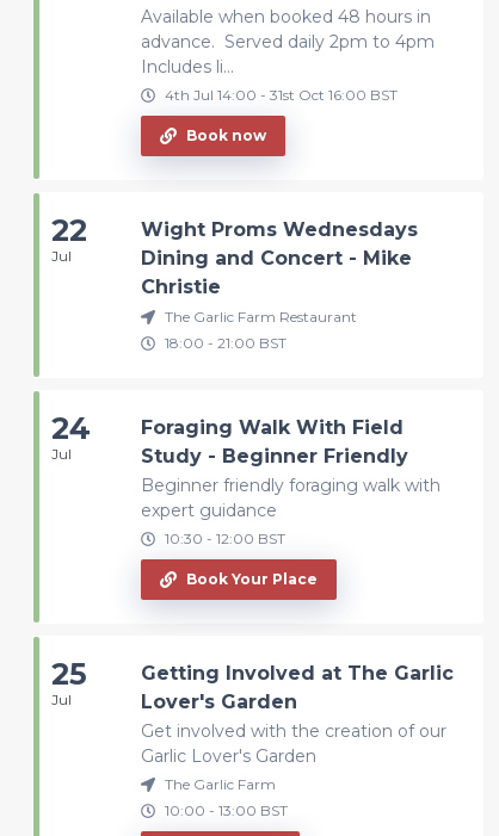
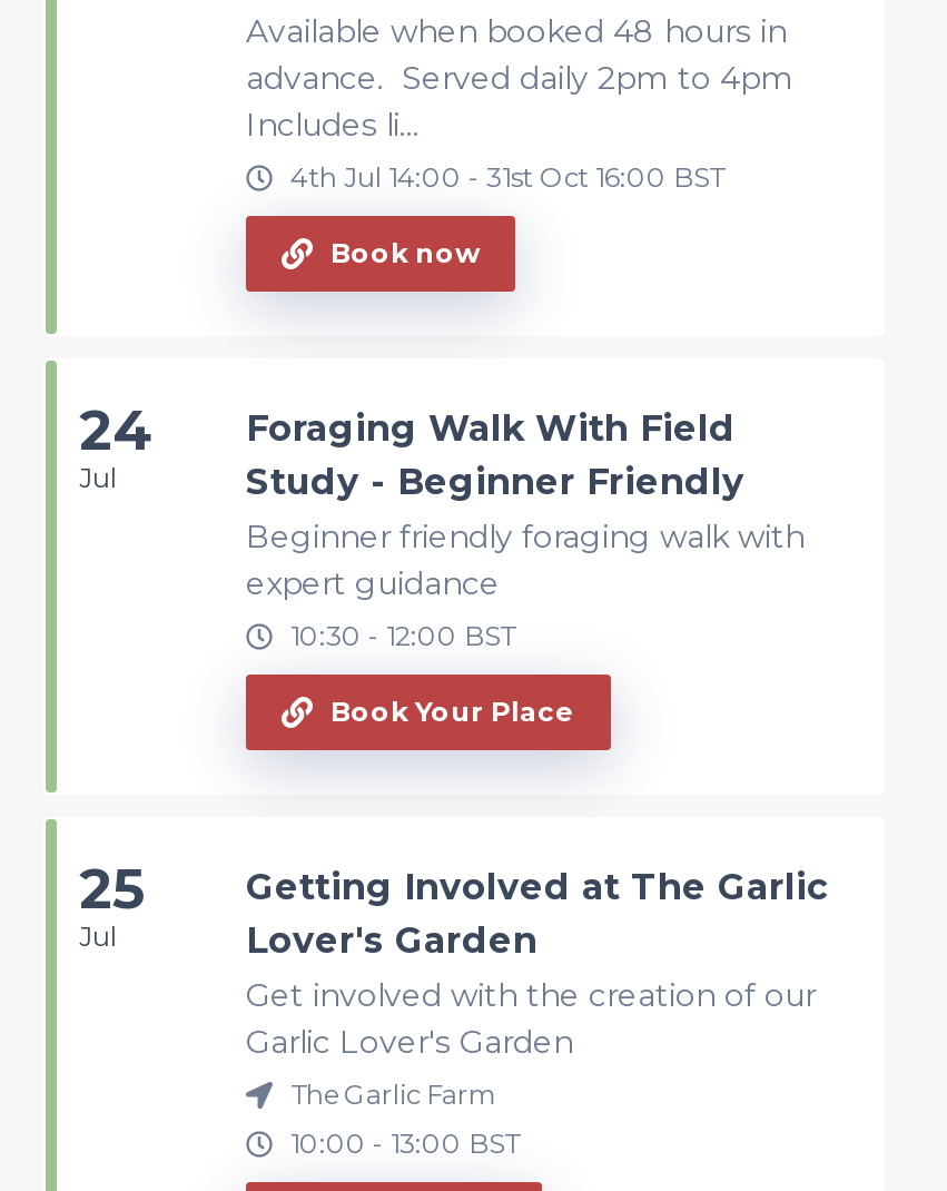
- 22
- Jul

- Wight Proms Wednesdays
- Dining and Concert - Mike
- Christie
- The Garlic Farm Restaurant
- 18:00 - 21:00 BST
